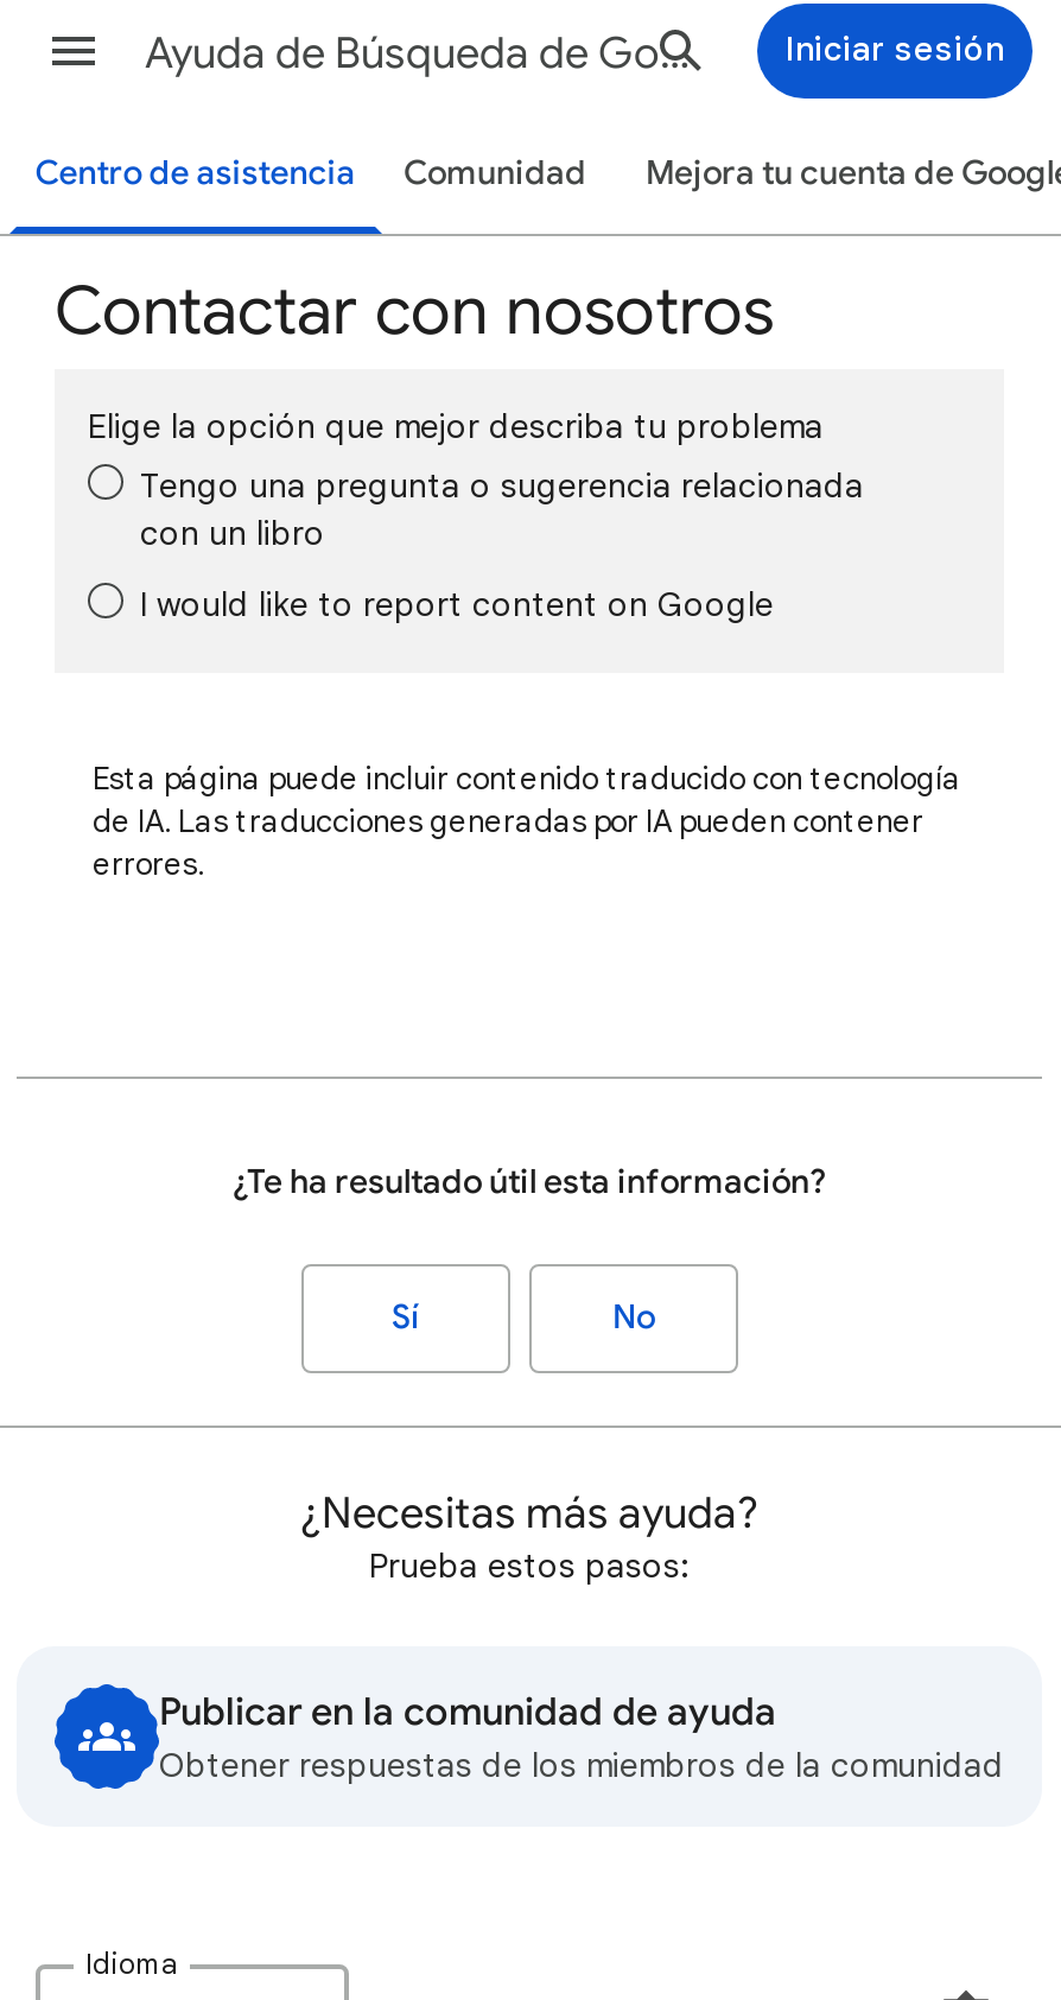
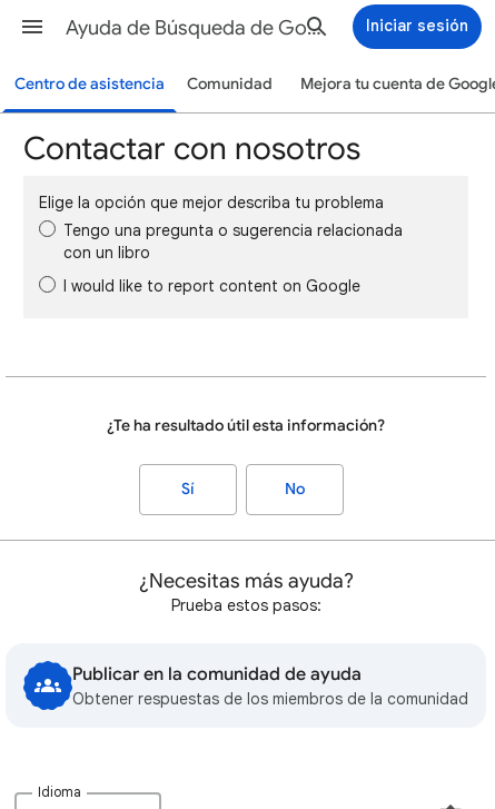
- Esta página puede incluir contenido traducido con tecnología
- de IA. Las traducciones generadas por IA pueden contener
- errores.
